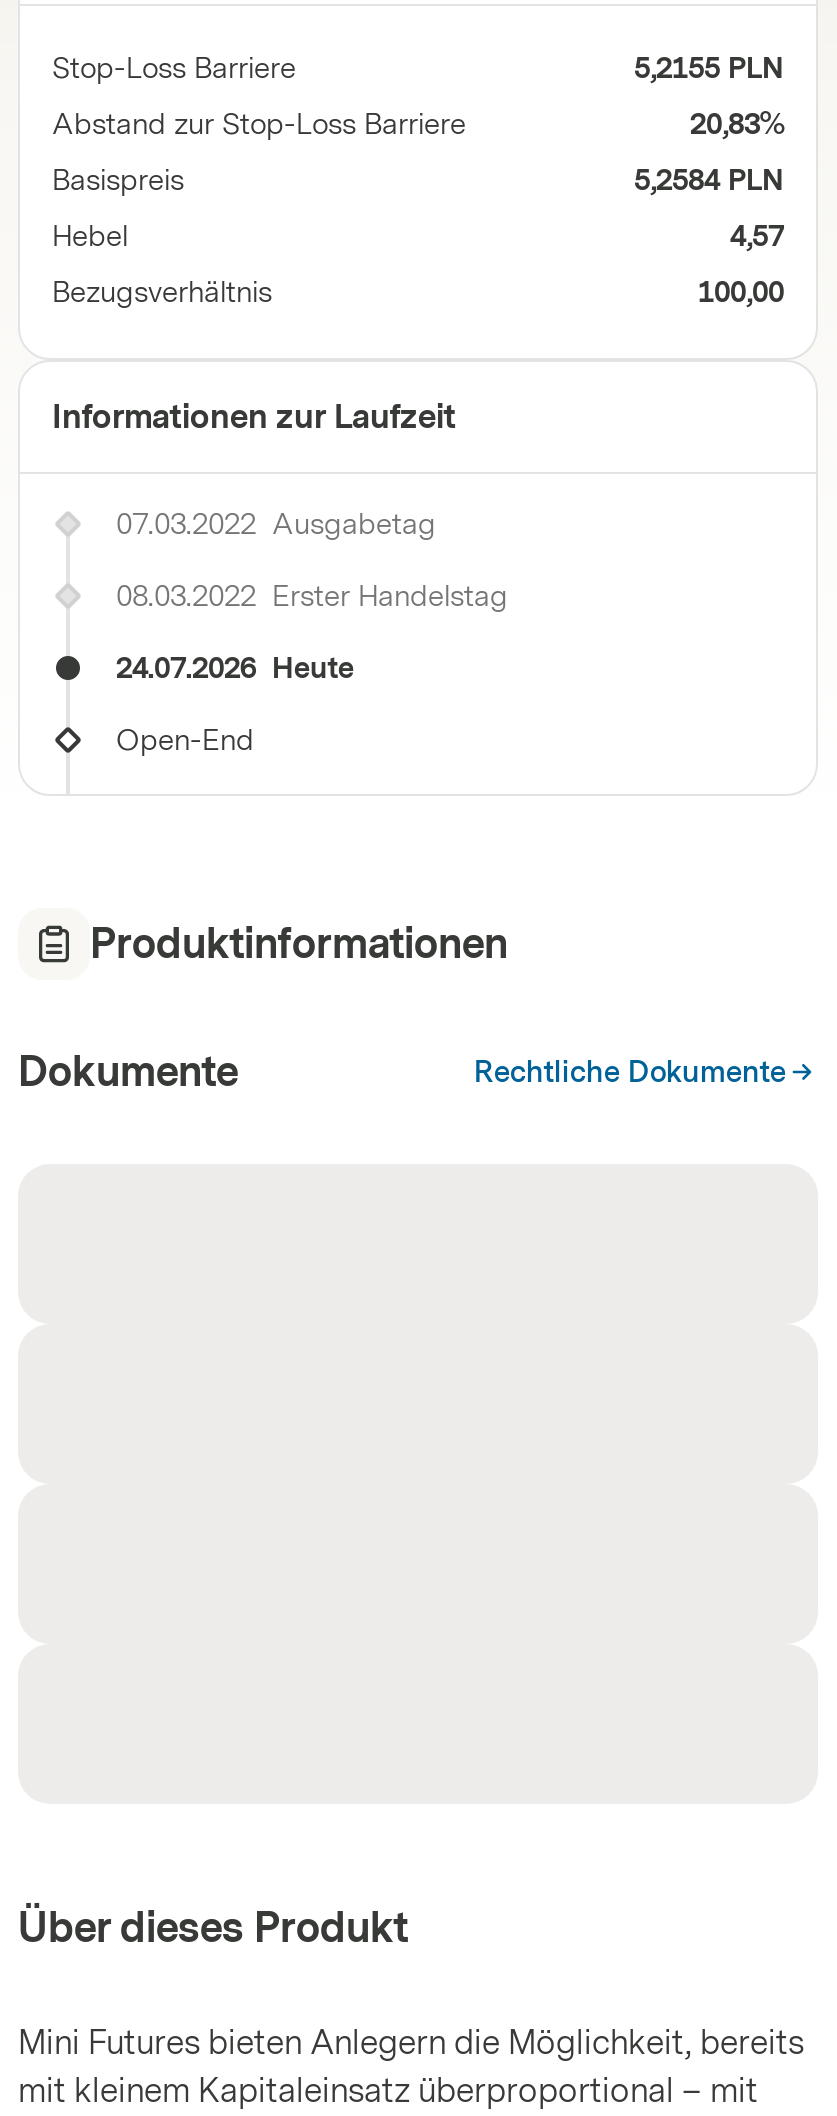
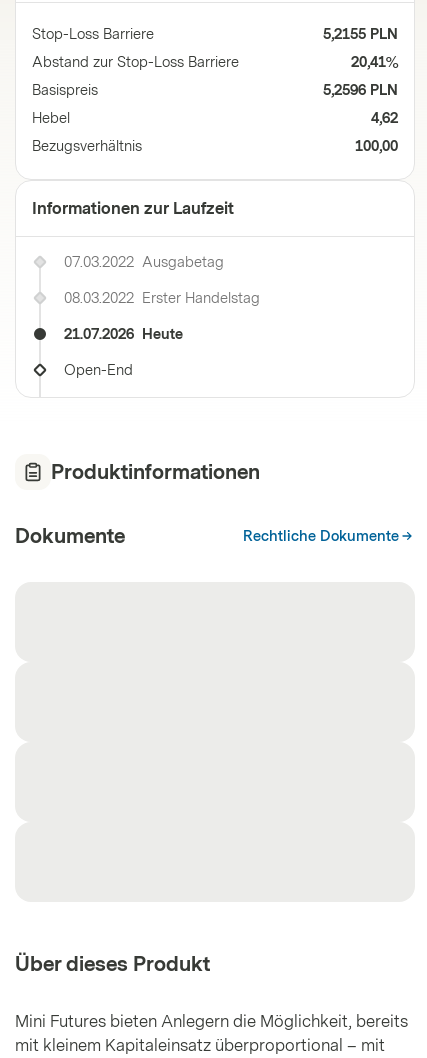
- 20,83%
+ 20,41%

- 5,2584 PLN
+ 5,2596 PLN

- 4,57
+ 4,62

- 24.07.2026 Heute
+ 21.07.2026 Heute
